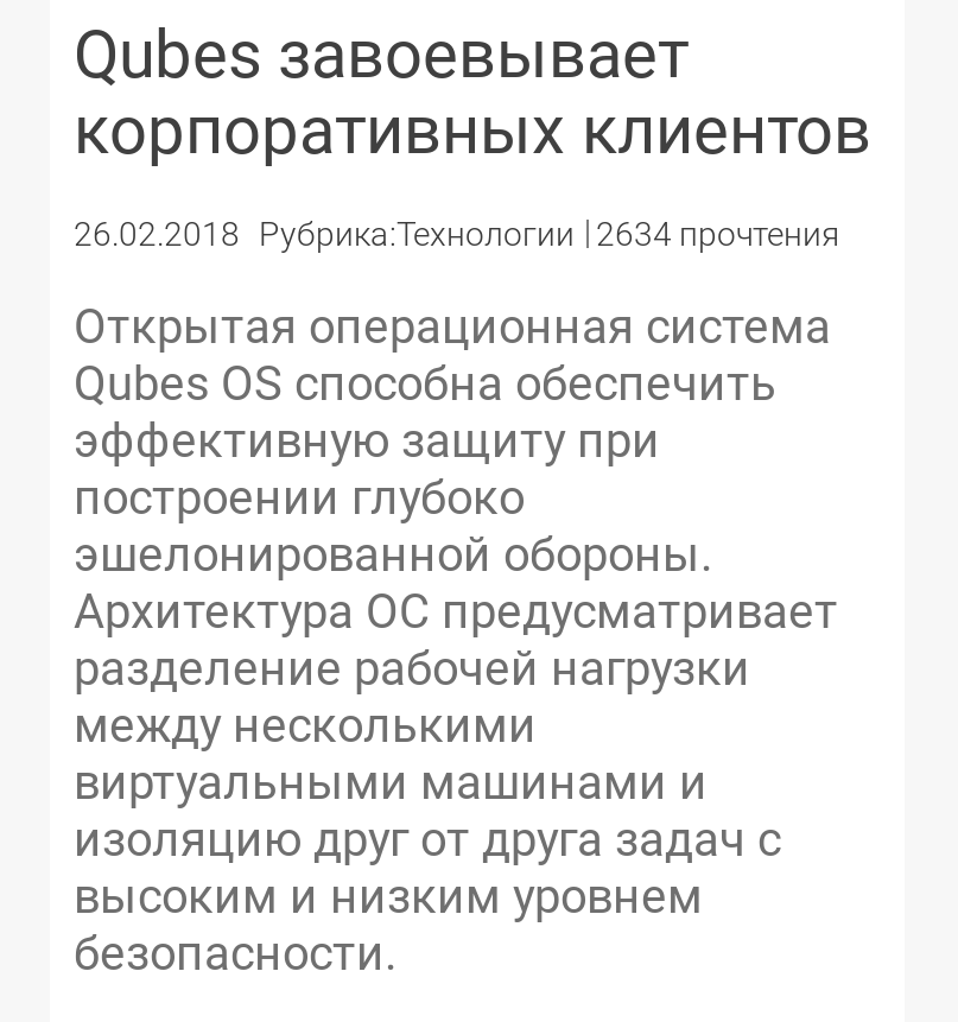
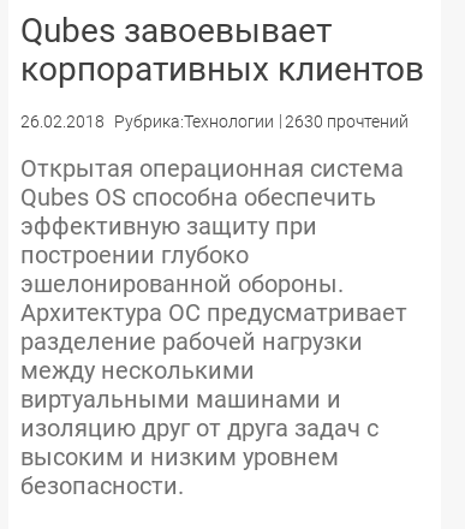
- 26.02.2018 Рубрика:Технологии 2634 прочтения
+ 26.02.2018 Рубрика:Технологии 2630 прочтений
